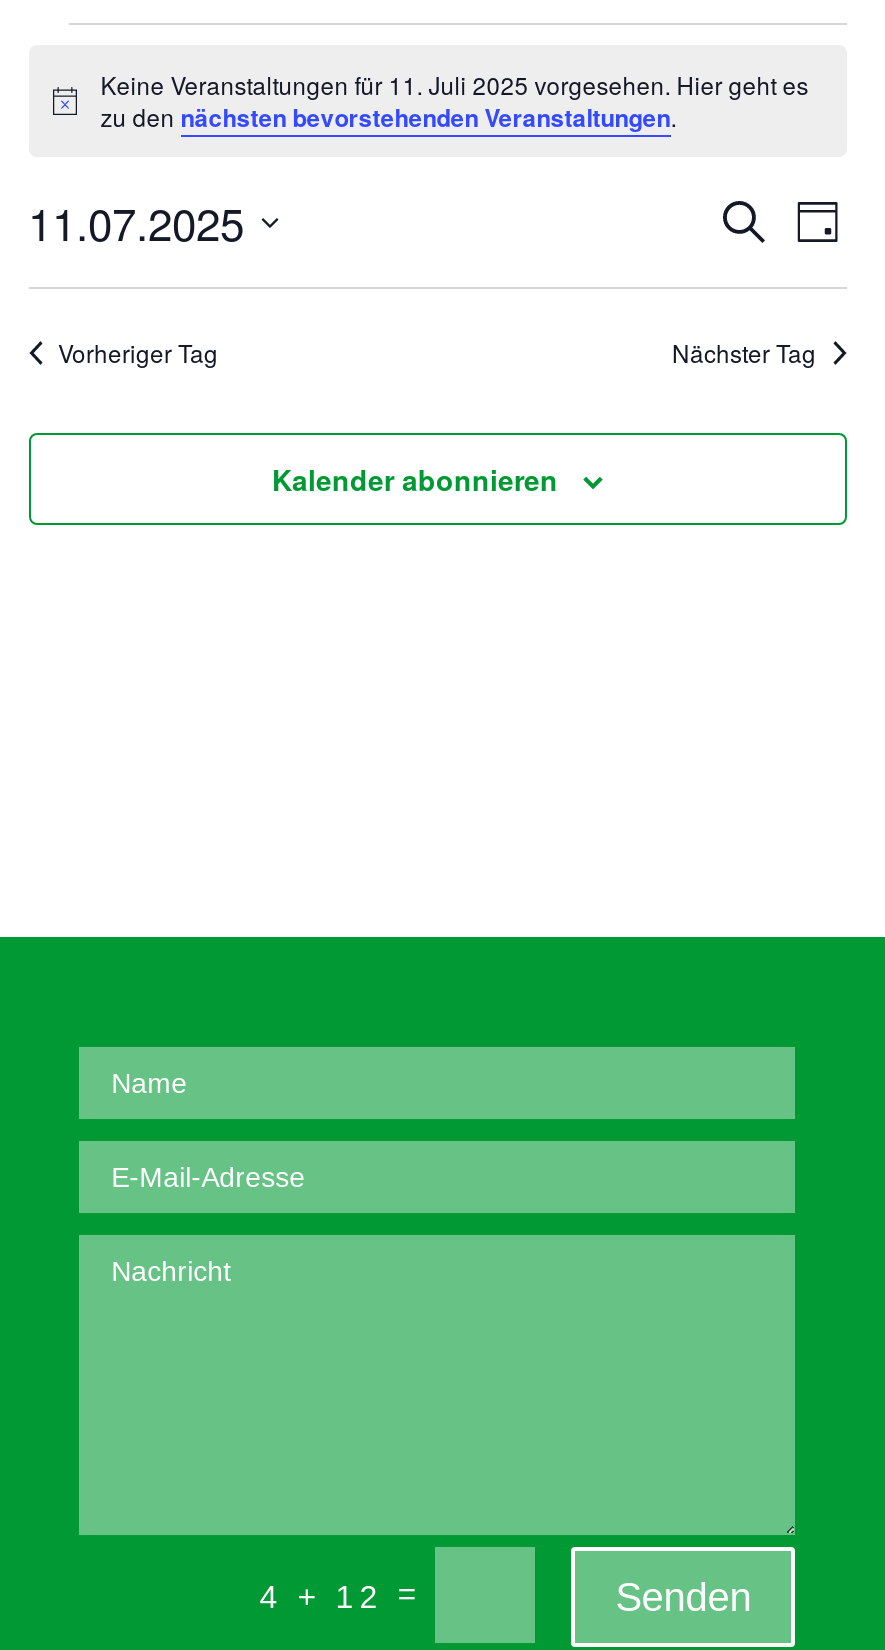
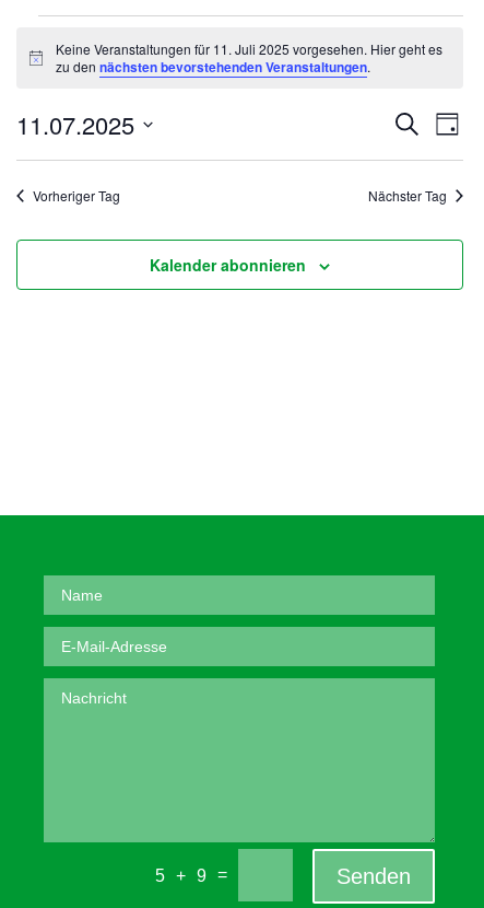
- 4 + 12 =
+ 5 + 9 =
